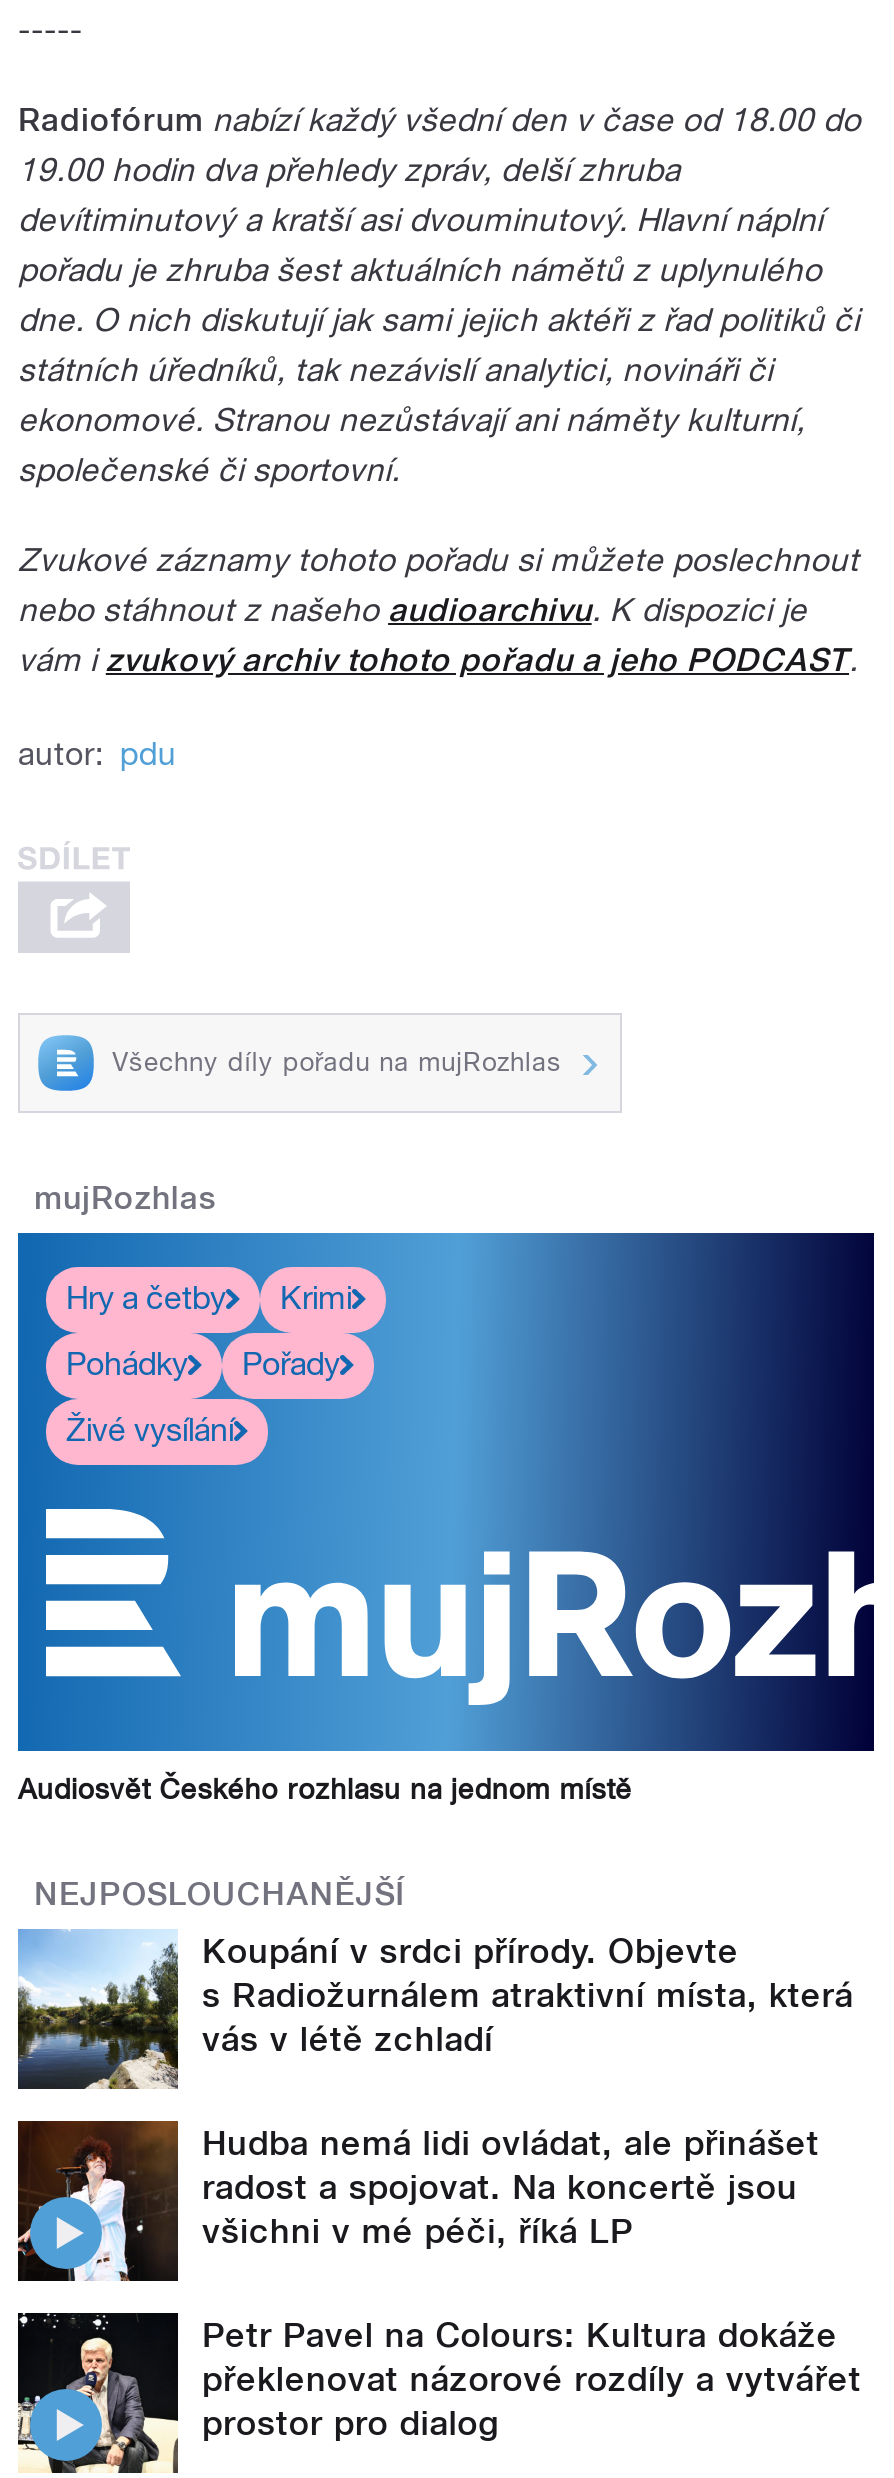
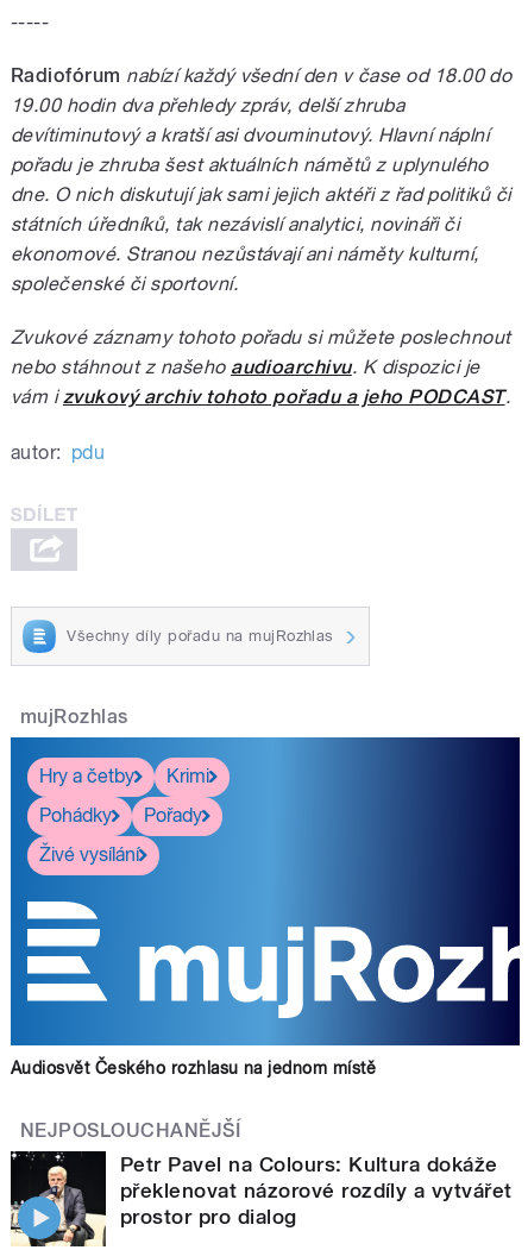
- [image]
- Koupání v srdci přírody. Objevte
- s Radiožurnálem atraktivní místa, která
- vás v létě zchladí
- Hudba nemá lidi ovládat, ale přinášet
- radost a spojovat. Na koncertě jsou
- všichni v mé péči, říká LP

- [image]
